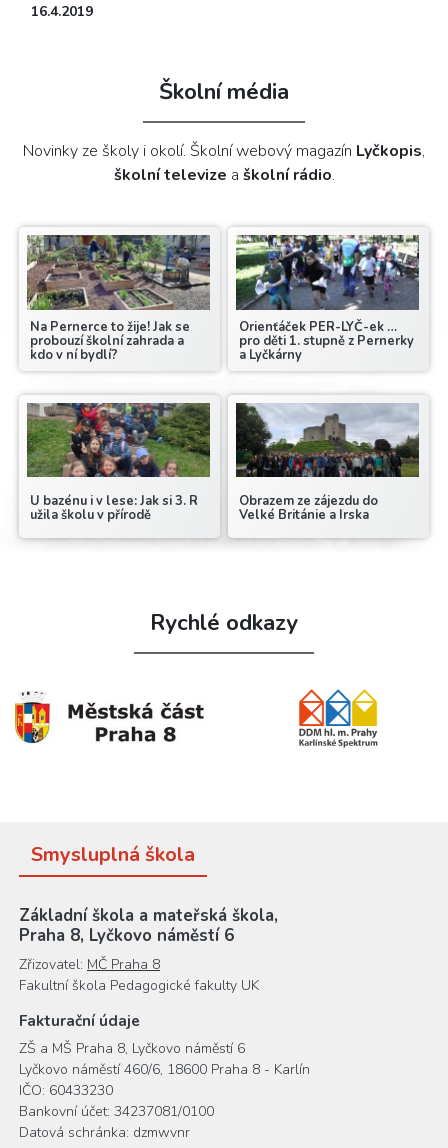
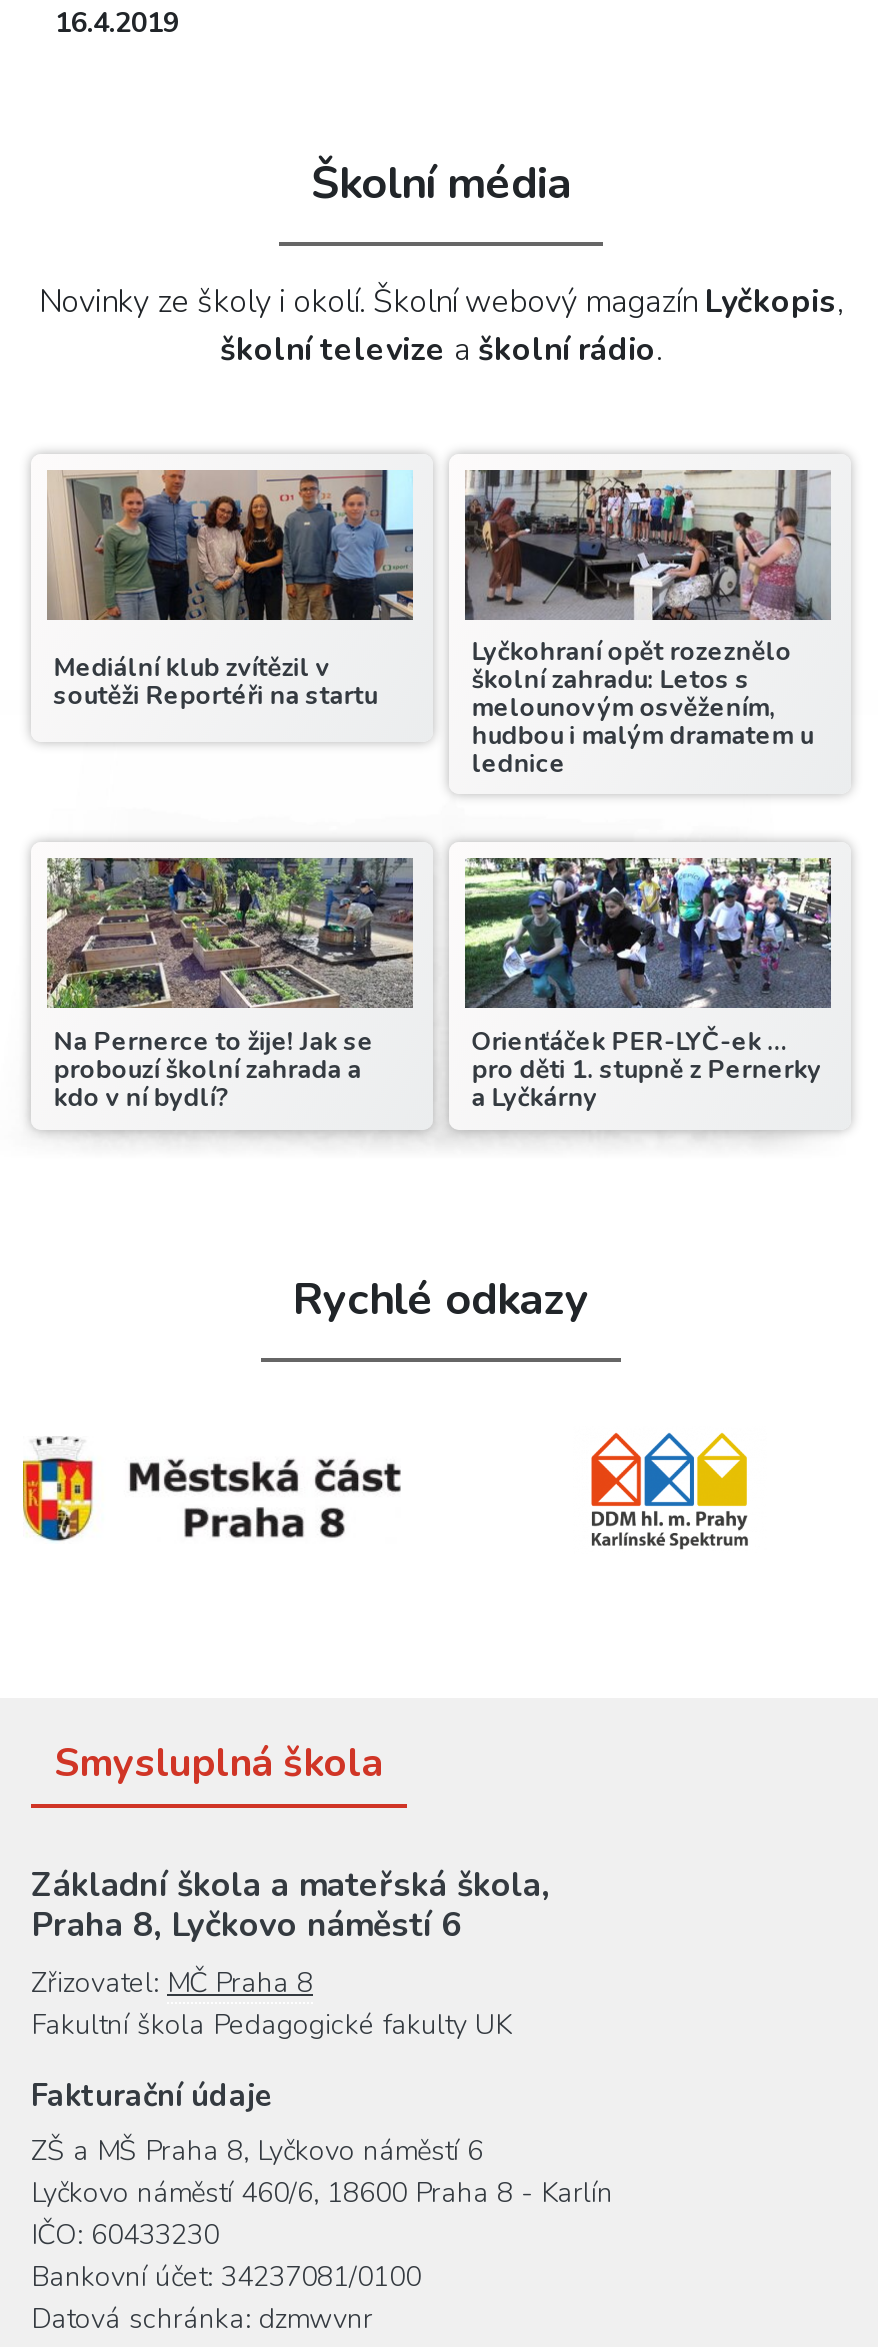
+ [image]
+ Mediální klub zvítězil v
+ soutěži Reportéři na startu

+ [image]
+ Lyčkohraní opět rozeznělo
+ školní zahradu: Letos s
+ melounovým osvěžením,
+ hudbou i malým dramatem u
+ lednice

moved down: [image] | Na Pernerce to žije! Jak se | probouzí školní zahrada a | kdo v ní bydlí? | Orienťáček PER-LYČ-ek … | pro děti 1. stupně z Pernerky | a Lyčkárny

- [image]
- U bazénu i v lese: Jak si 3. R
- užila školu v přírodě

- [image]
- Obrazem ze zájezdu do
- Velké Británie a Irska
